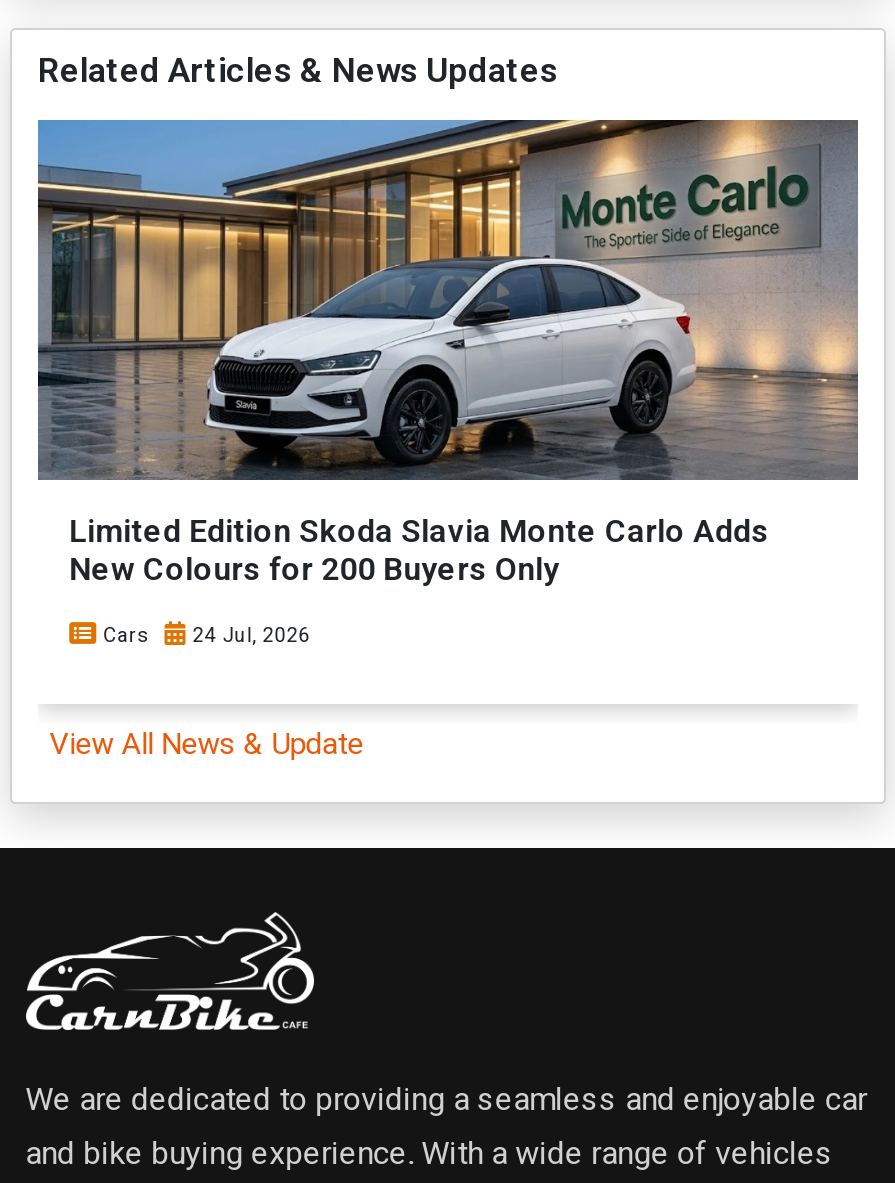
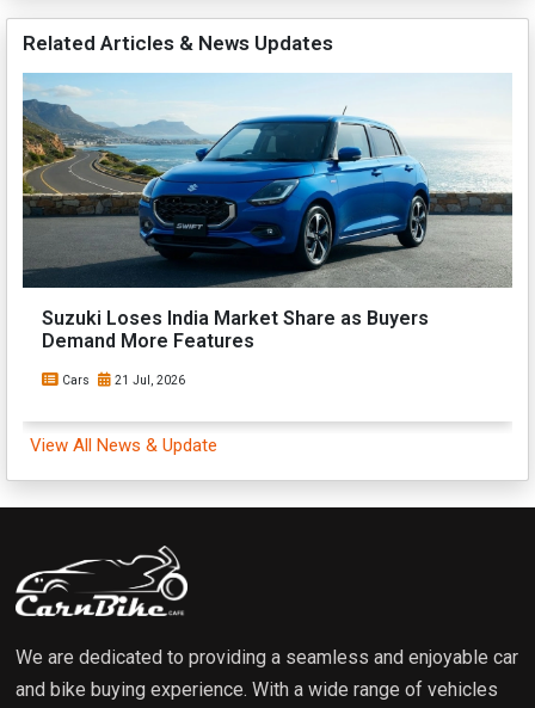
- [image]
- Limited Edition Skoda Slavia Monte Carlo Adds
- New Colours for 200 Buyers Only
+ [image]
+ Suzuki Loses India Market Share as Buyers
+ Demand More Features

- Cars 24 Jul, 2026
+ Cars 21 Jul, 2026
